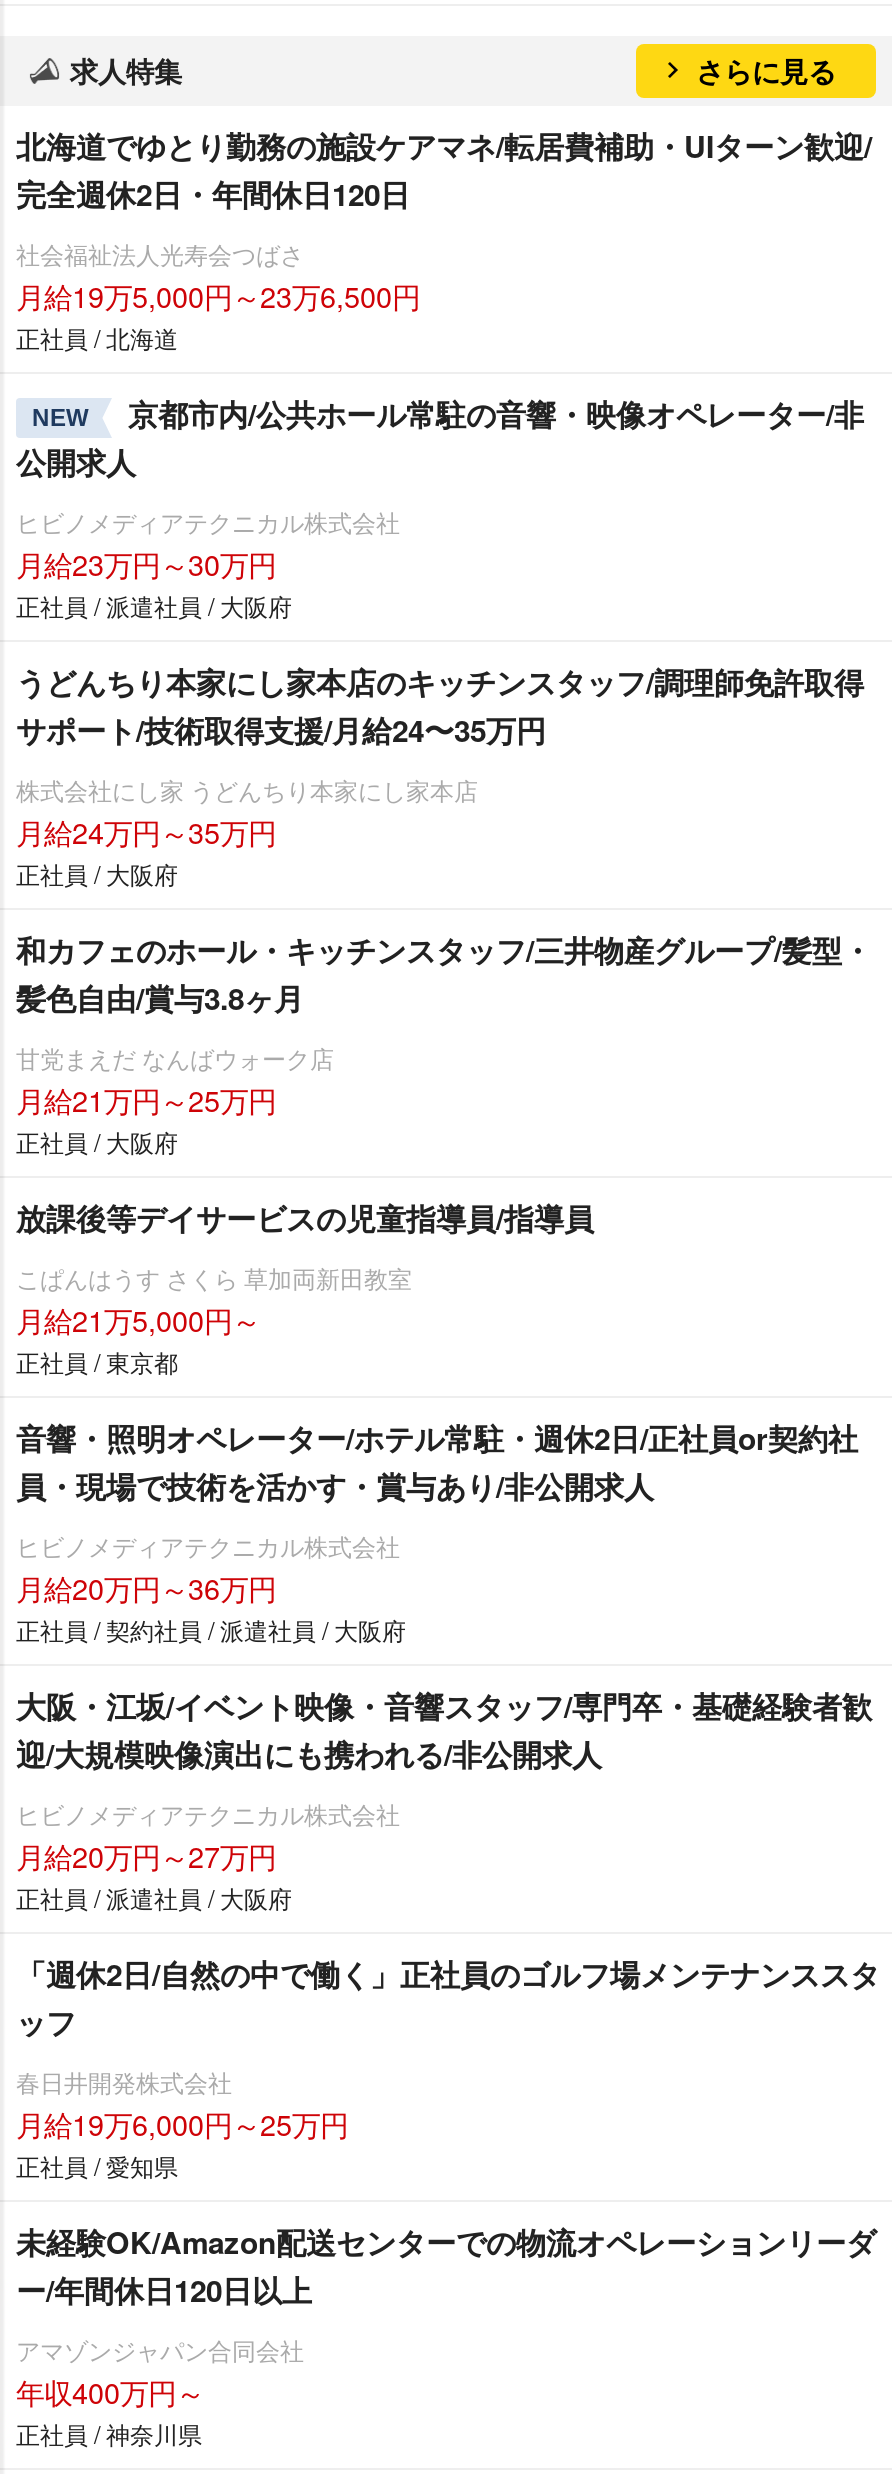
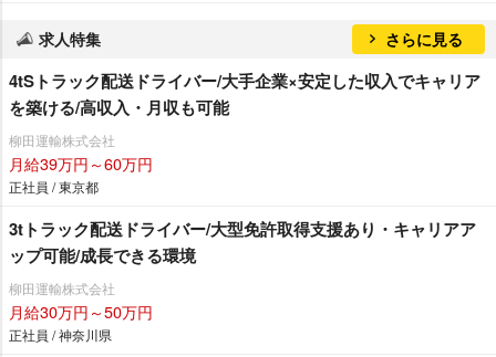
- 北海道でゆとり勤務の施設ケアマネ/転居費補助・UIターン歓迎/
- 完全週休2日・年間休日120日
- 社会福祉法人光寿会つばさ
- 月給19万5,000円～23万6,500円
- 正社員 / 北海道
- NEW
- 京都市内/公共ホール常駐の音響・映像オペレーター/非
- 公開求人
- ヒビノメディアテクニカル株式会社
- 月給23万円～30万円
- 正社員 / 派遣社員 / 大阪府
- うどんちり本家にし家本店のキッチンスタッフ/調理師免許取得
- サポート/技術取得支援/月給24〜35万円
- 株式会社にし家 うどんちり本家にし家本店
- 月給24万円～35万円
- 正社員 / 大阪府
- 和カフェのホール・キッチンスタッフ/三井物産グループ/髪型・
- 髪色自由/賞与3.8ヶ月
- 甘党まえだ なんばウォーク店
- 月給21万円～25万円
- 正社員 / 大阪府
- 放課後等デイサービスの児童指導員/指導員
- こぱんはうす さくら 草加両新田教室
- 月給21万5,000円～
+ 4tSトラック配送ドライバー/大手企業×安定した収入でキャリア
+ を築ける/高収入・月収も可能
+ 柳田運輸株式会社
+ 月給39万円～60万円

- 音響・照明オペレーター/ホテル常駐・週休2日/正社員or契約社
- 員・現場で技術を活かす・賞与あり/非公開求人
- ヒビノメディアテクニカル株式会社
- 月給20万円～36万円
- 正社員 / 契約社員 / 派遣社員 / 大阪府
- 大阪・江坂/イベント映像・音響スタッフ/専門卒・基礎経験者歓
- 迎/大規模映像演出にも携われる/非公開求人
- ヒビノメディアテクニカル株式会社
- 月給20万円～27万円
- 正社員 / 派遣社員 / 大阪府
- 「週休2日/自然の中で働く」正社員のゴルフ場メンテナンススタ
- ッフ
- 春日井開発株式会社
- 月給19万6,000円～25万円
- 正社員 / 愛知県
- 未経験OK/Amazon配送センターでの物流オペレーションリーダ
- ー/年間休日120日以上
- アマゾンジャパン合同会社
- 年収400万円～
+ 3tトラック配送ドライバー/大型免許取得支援あり・キャリアア
+ ップ可能/成長できる環境
+ 柳田運輸株式会社
+ 月給30万円～50万円
